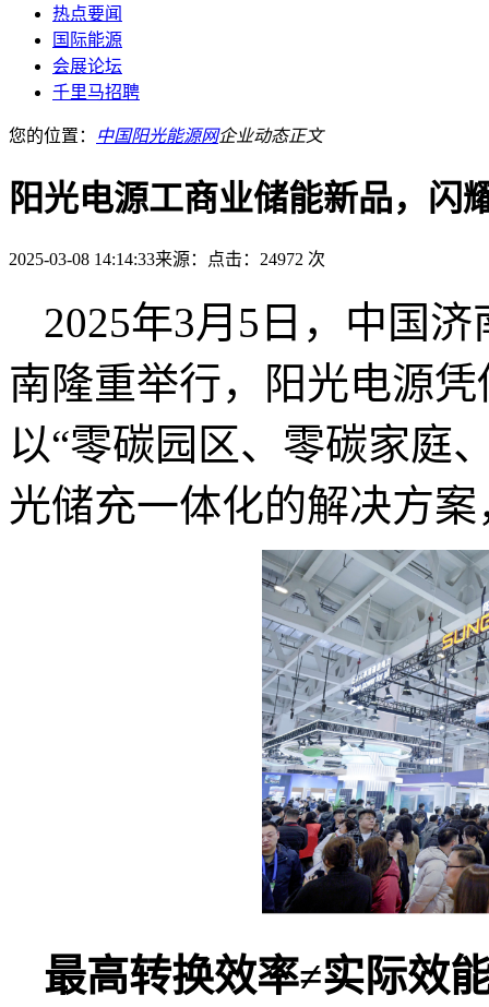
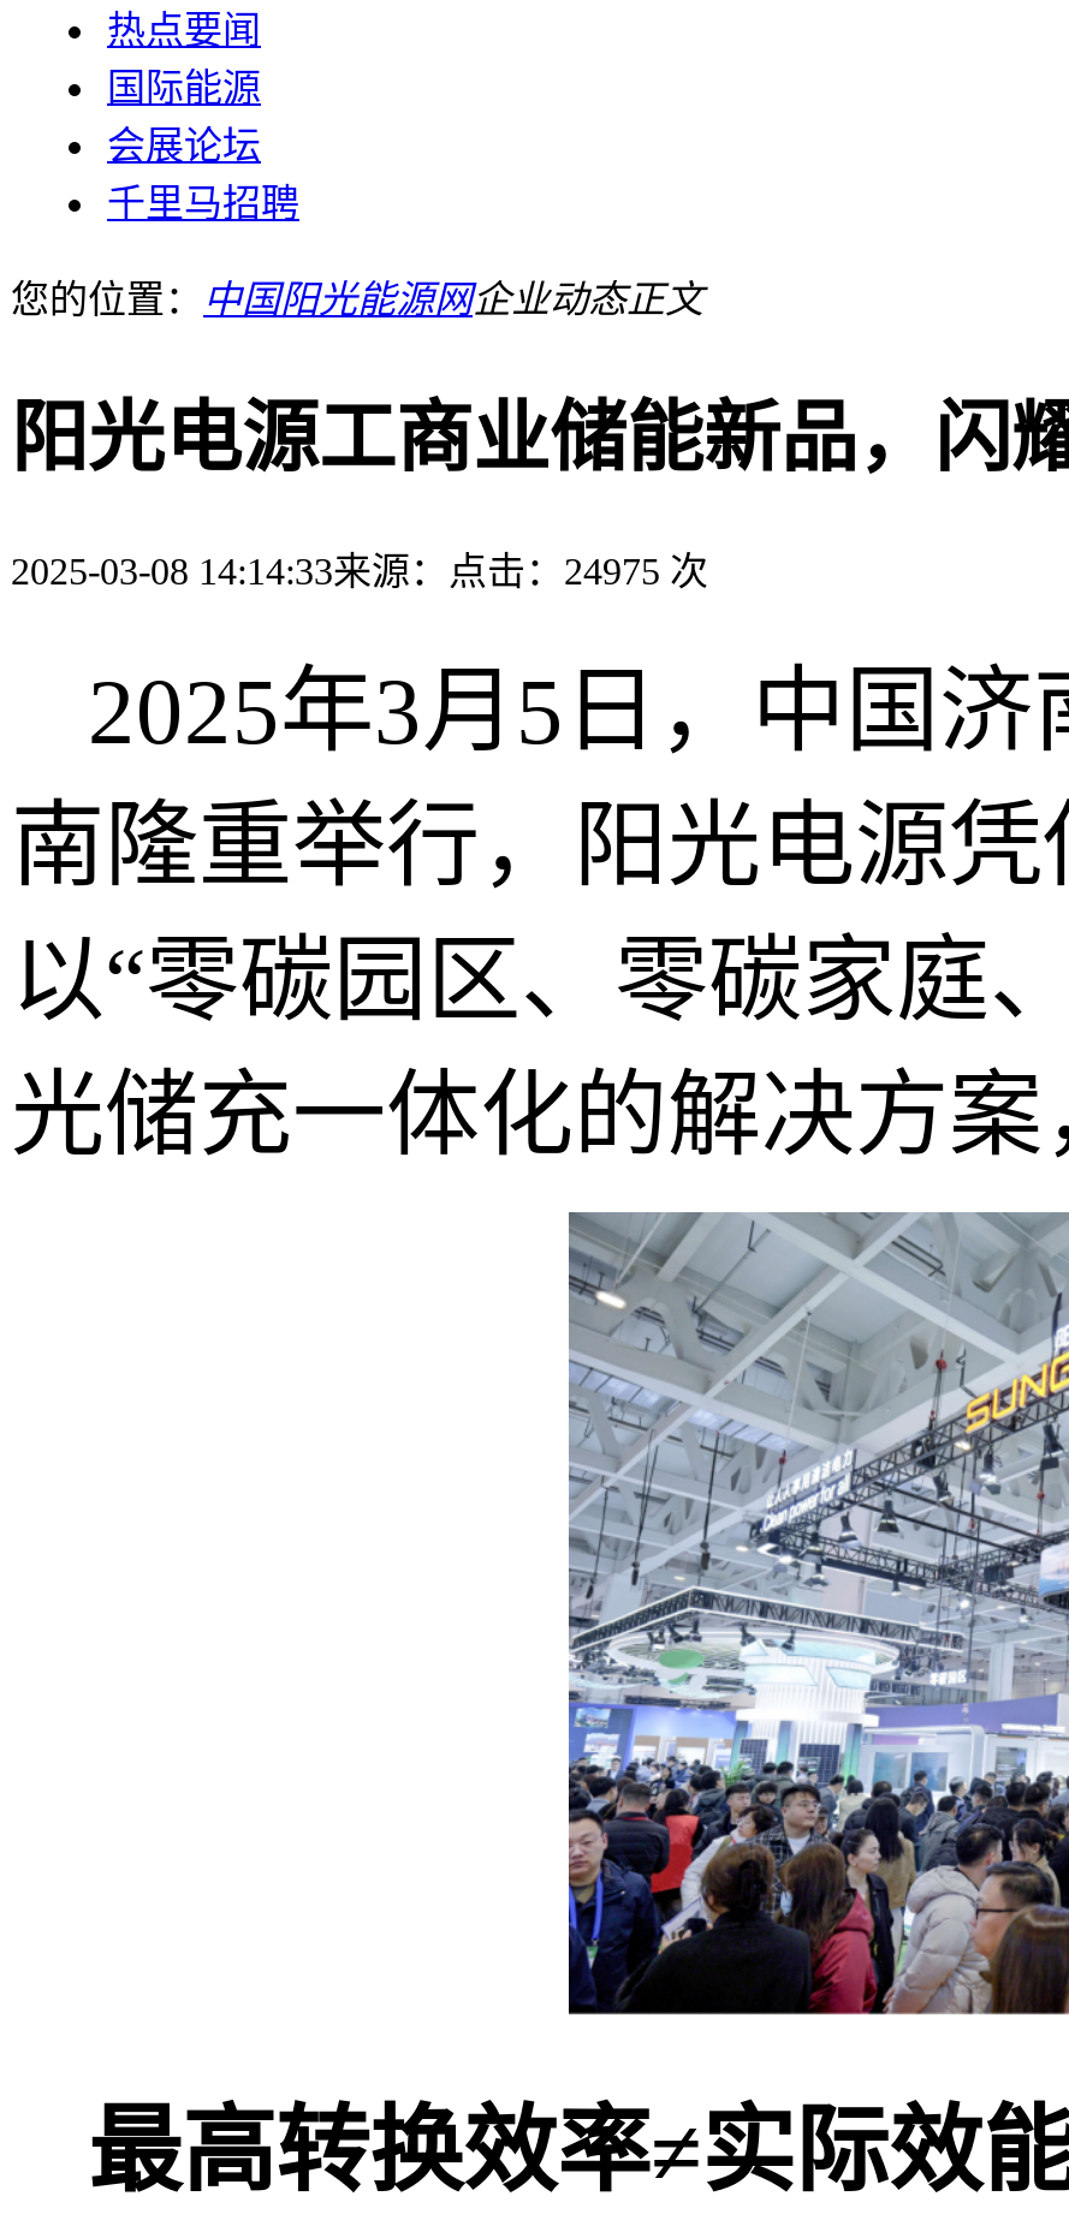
- 2025-03-08 14:14:33来源：点击：24972 次
+ 2025-03-08 14:14:33来源：点击：24975 次
